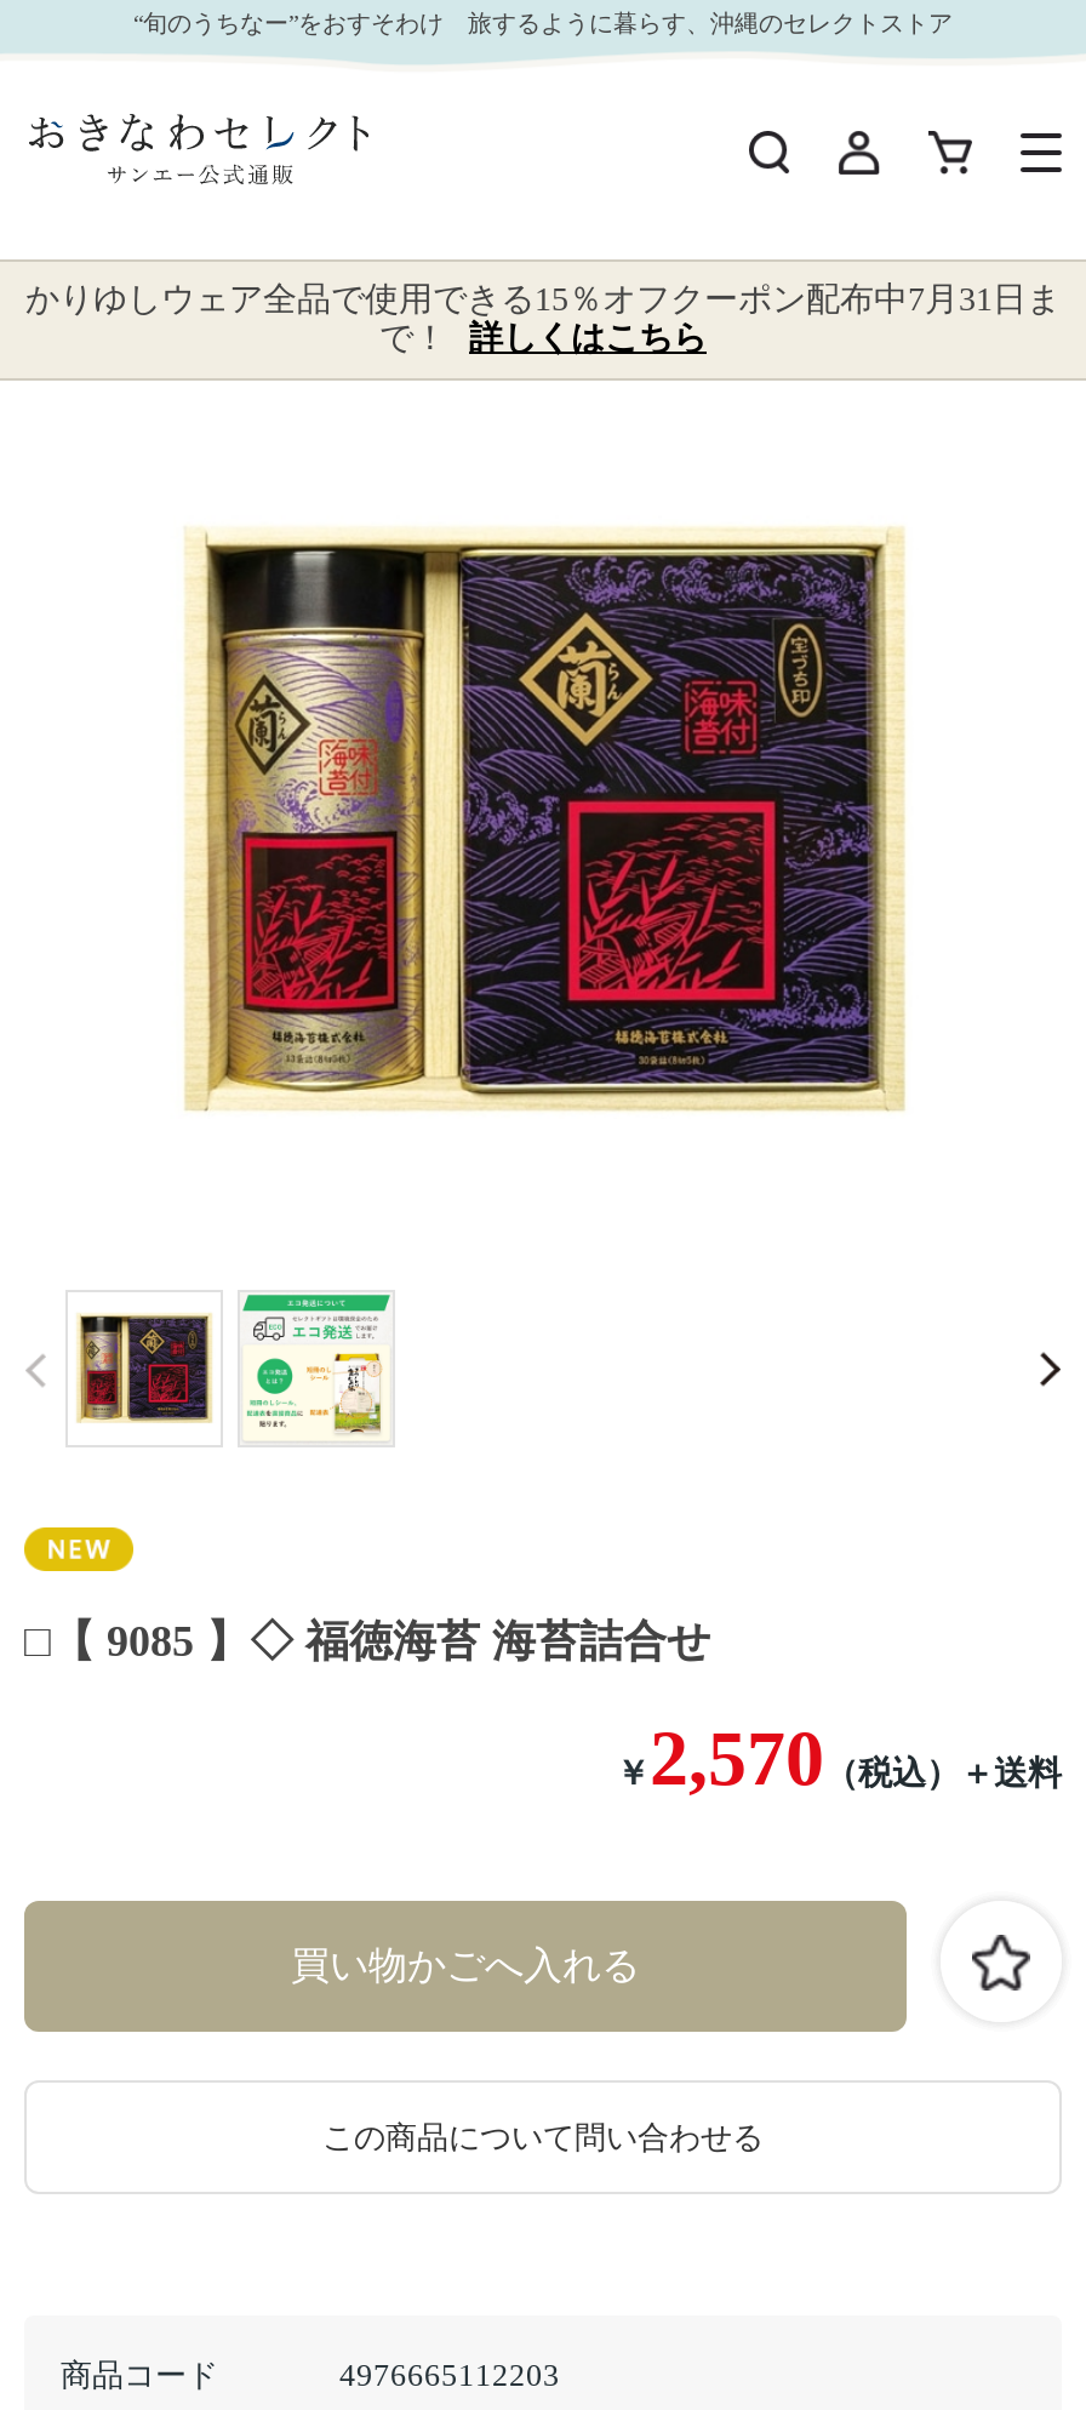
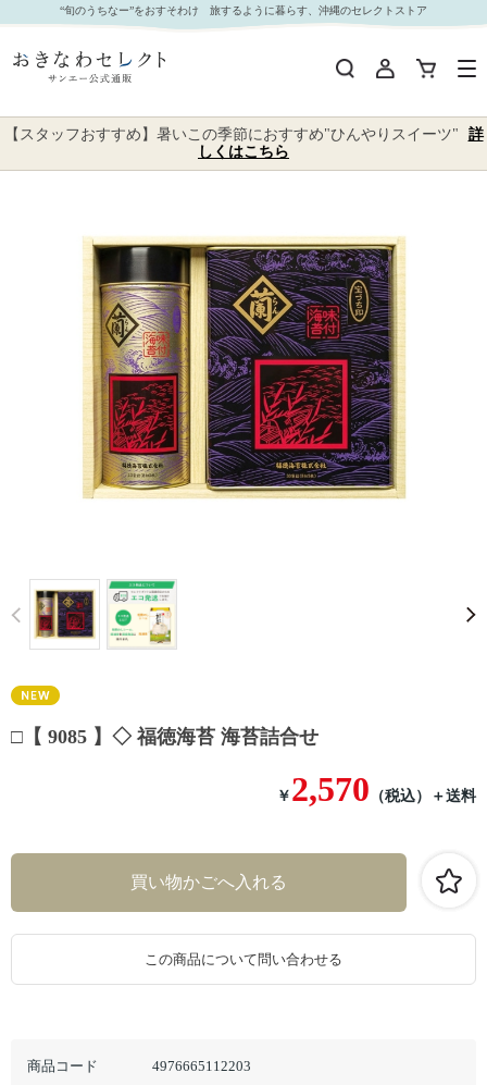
- かりゆしウェア全品で使用できる15％オフクーポン配布中7月31日ま
- で！ 詳しくはこちら
+ 【スタッフおすすめ】暑いこの季節におすすめ"ひんやりスイーツ" 詳
+ しくはこちら
